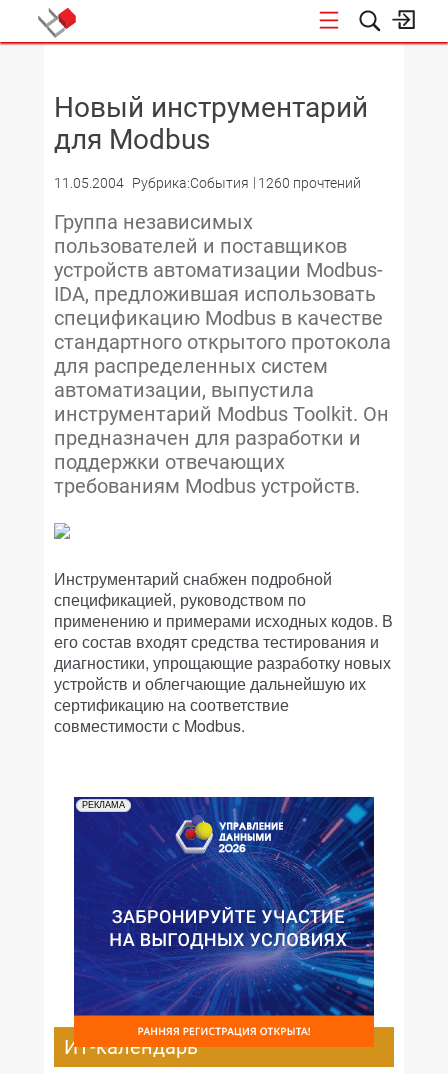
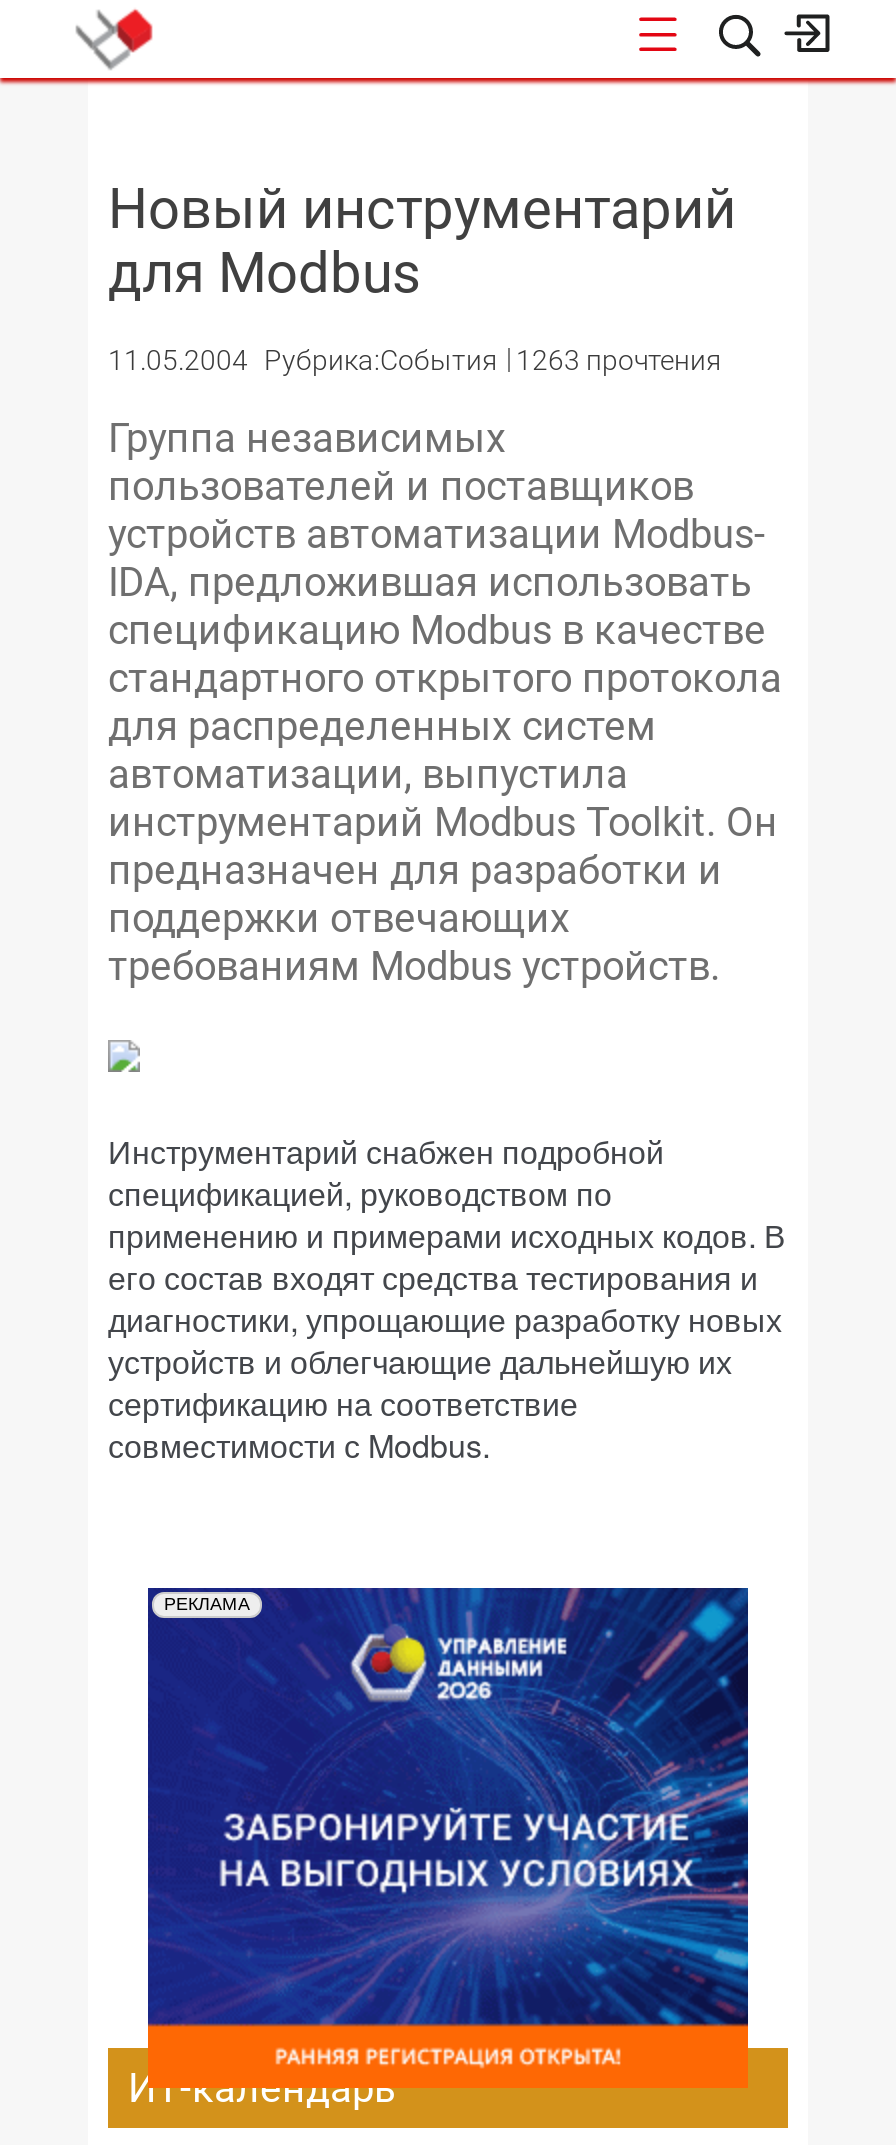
- 11.05.2004 Рубрика:События 1260 прочтений
+ 11.05.2004 Рубрика:События 1263 прочтения
